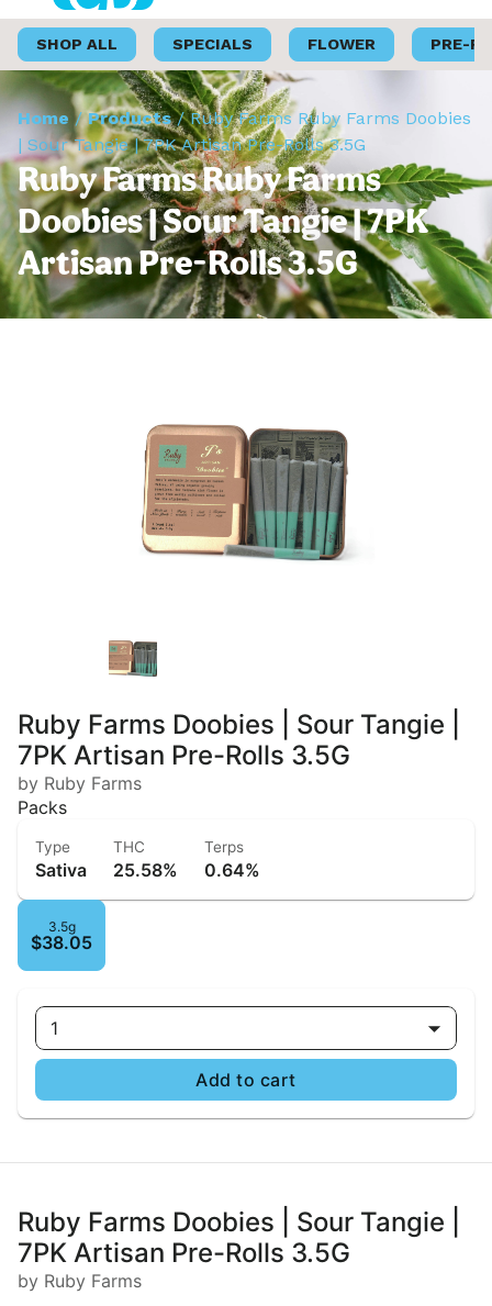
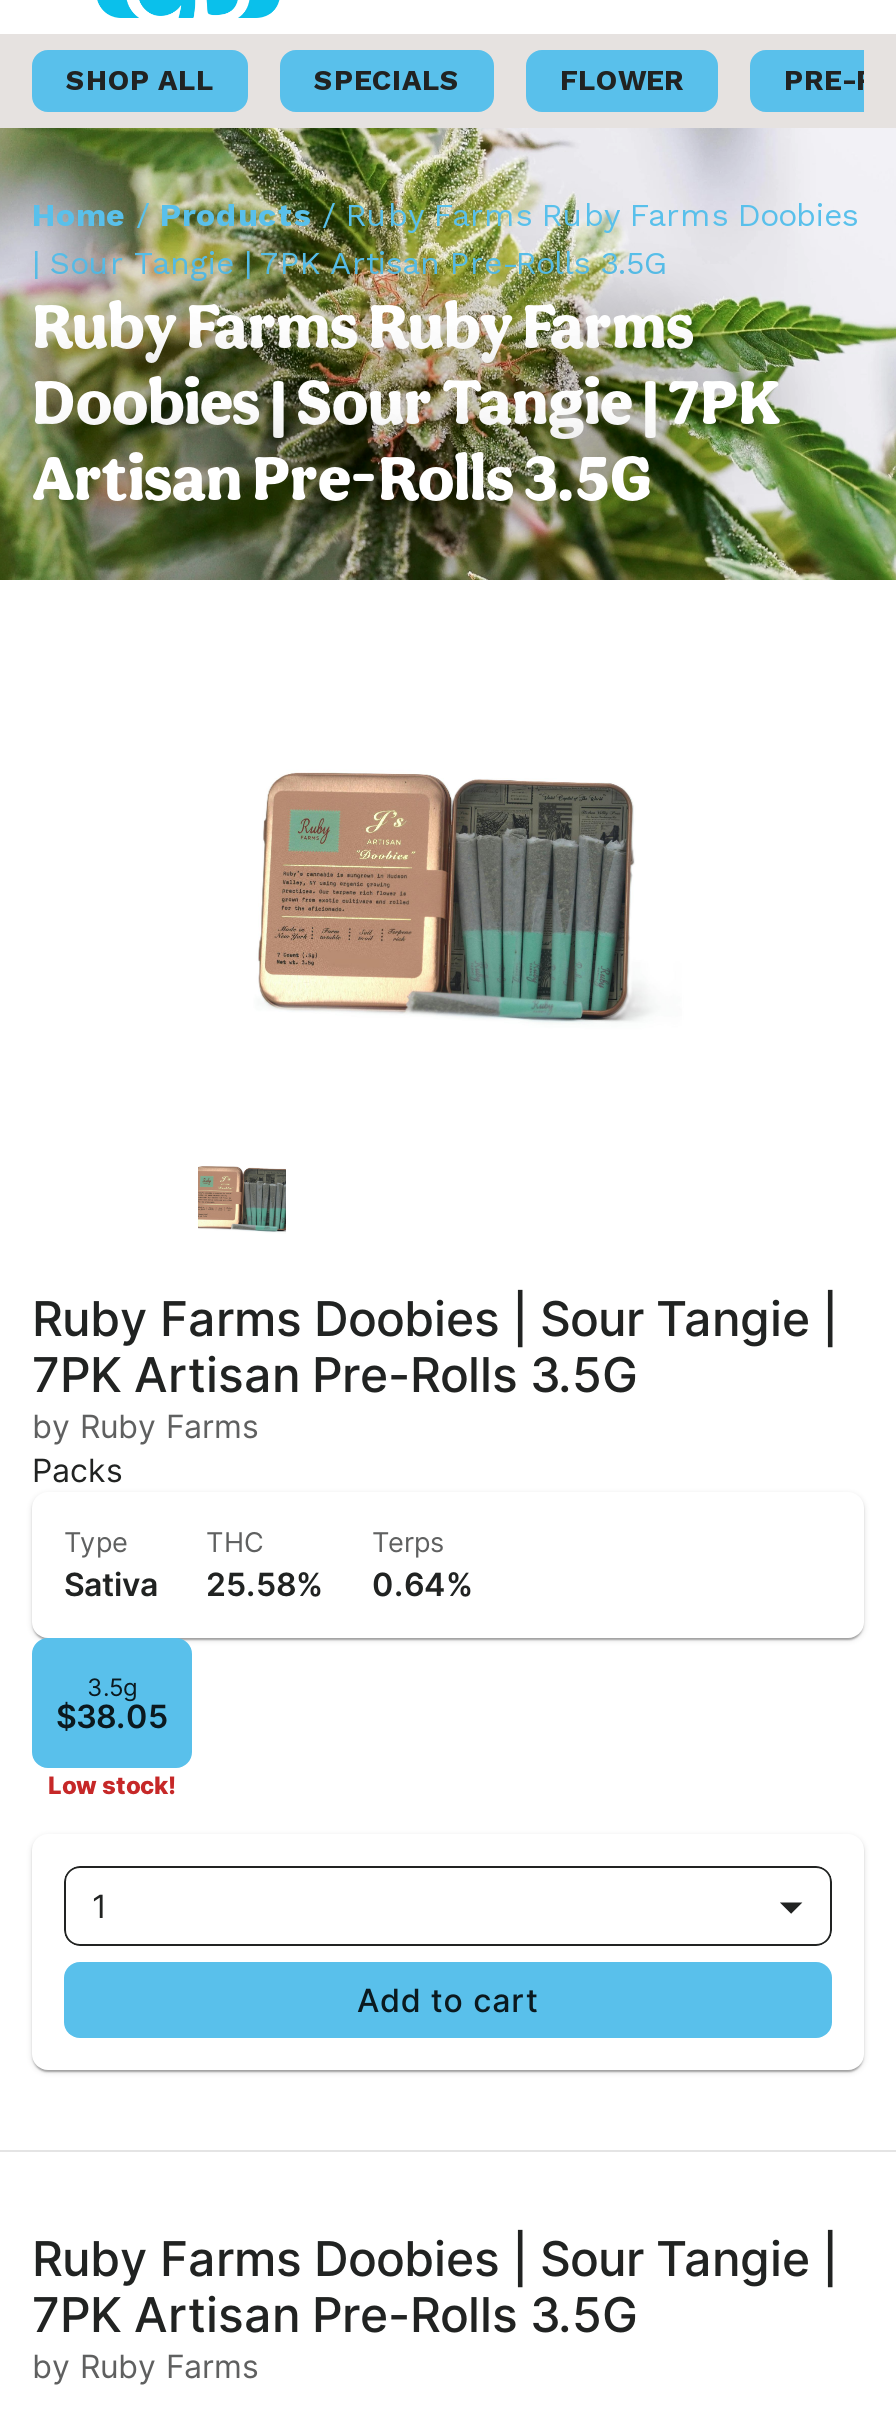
+ Low stock!
